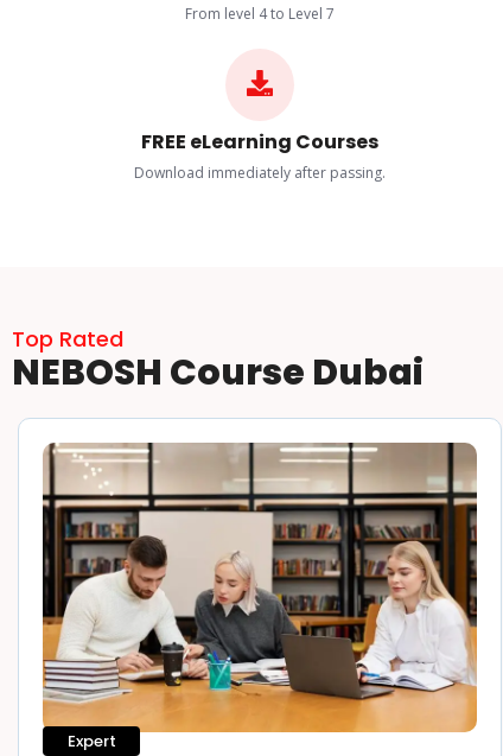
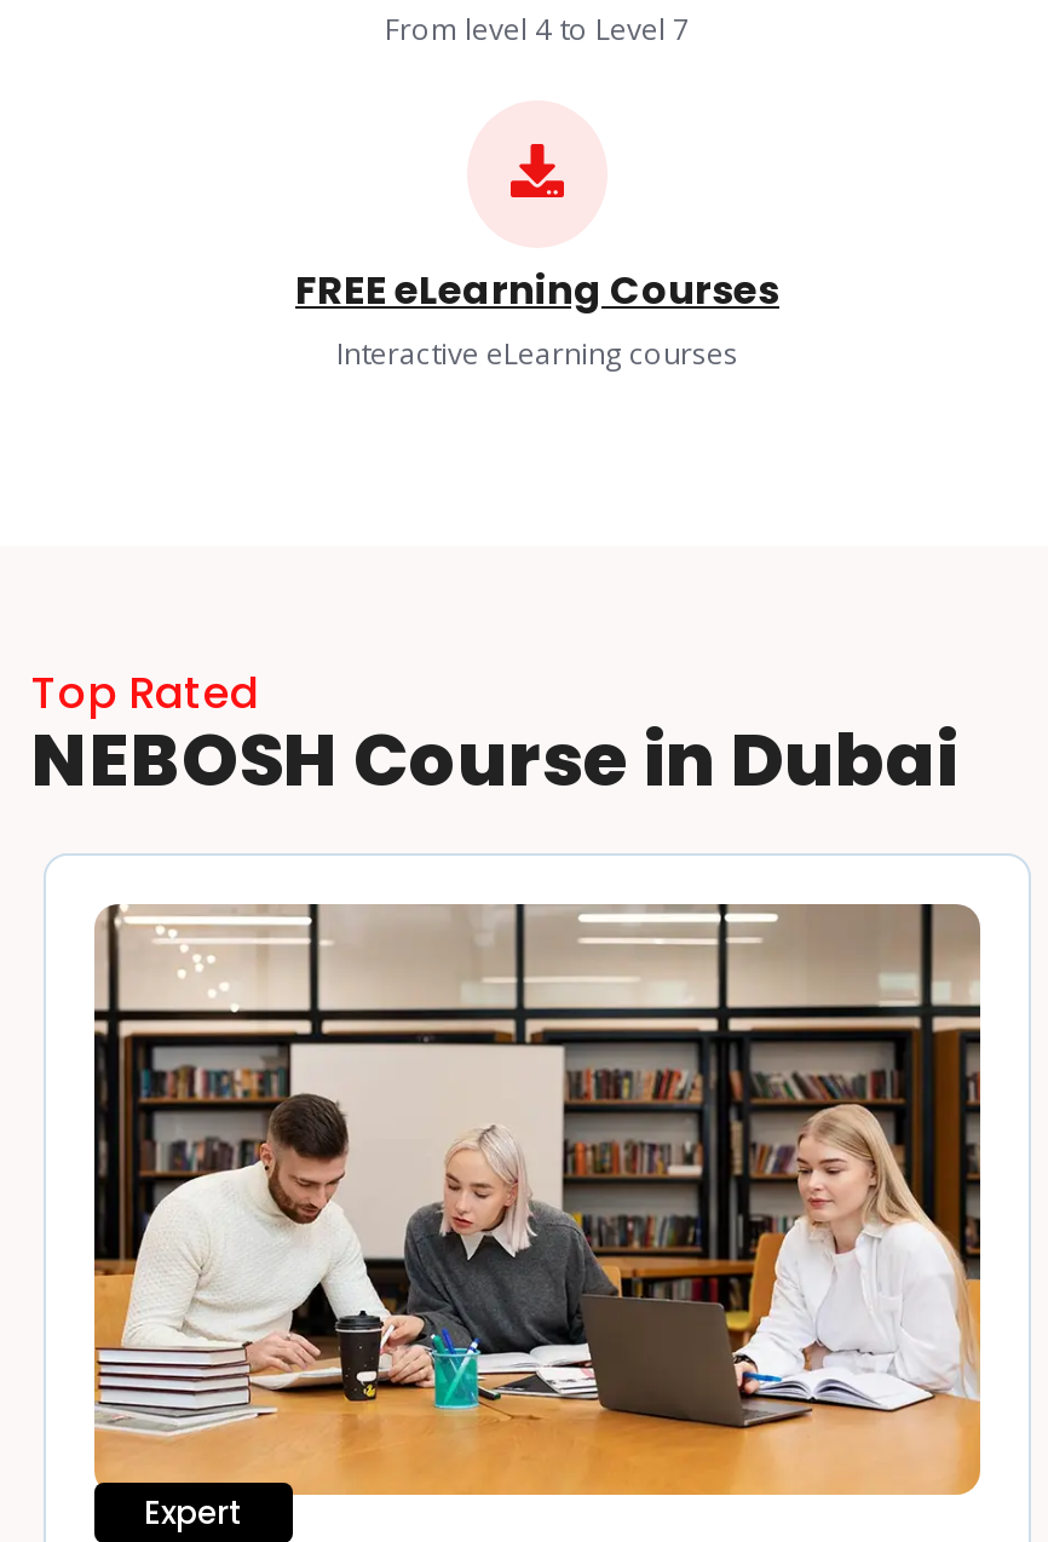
- Download immediately after passing.
+ Interactive eLearning courses

- NEBOSH Course Dubai
+ NEBOSH Course in Dubai
